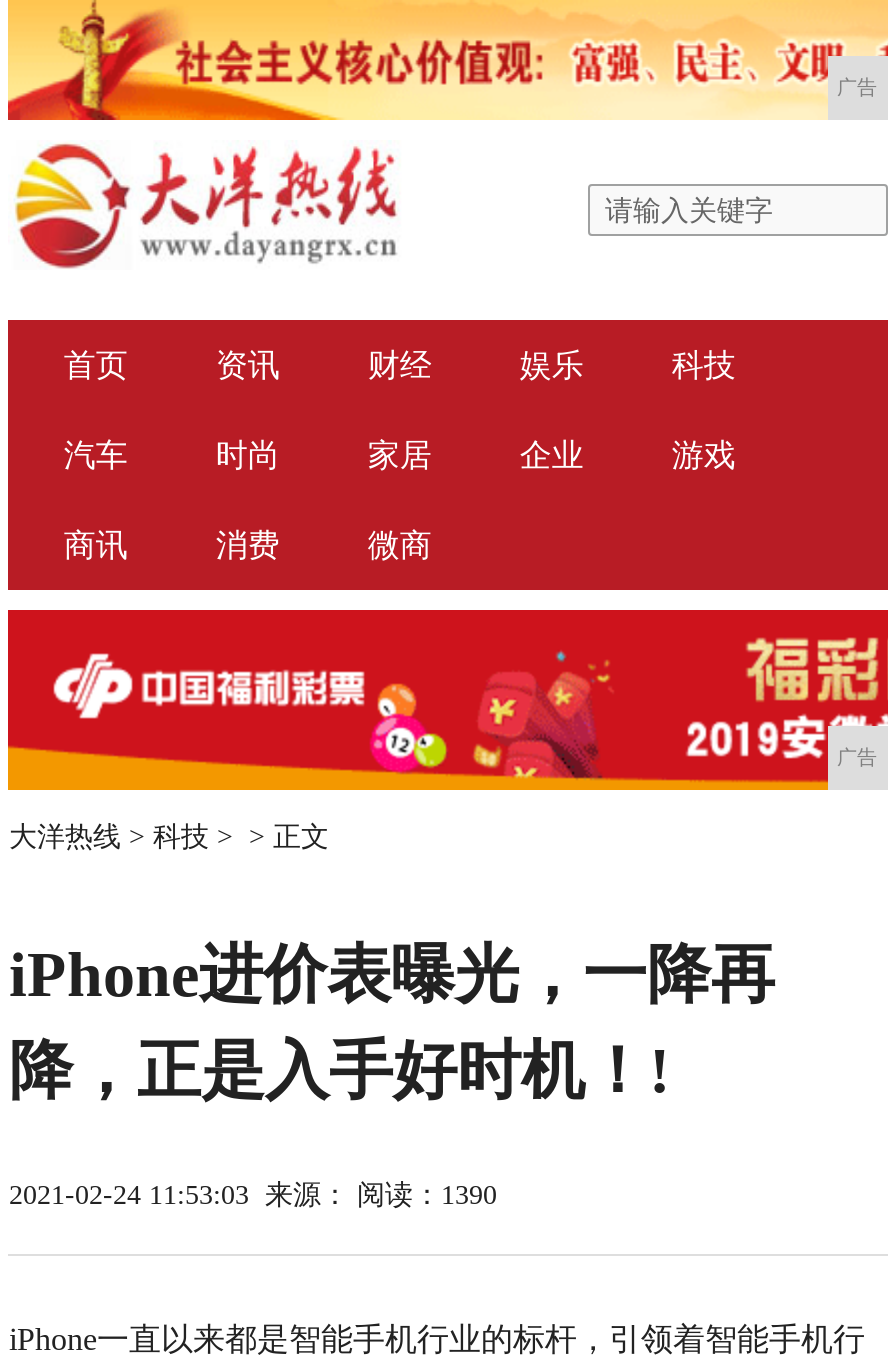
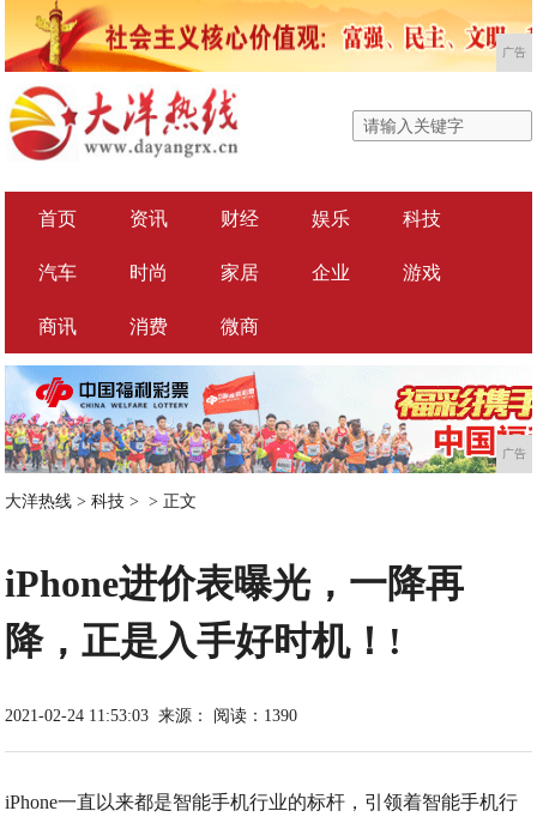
- [image]
+ [image]
